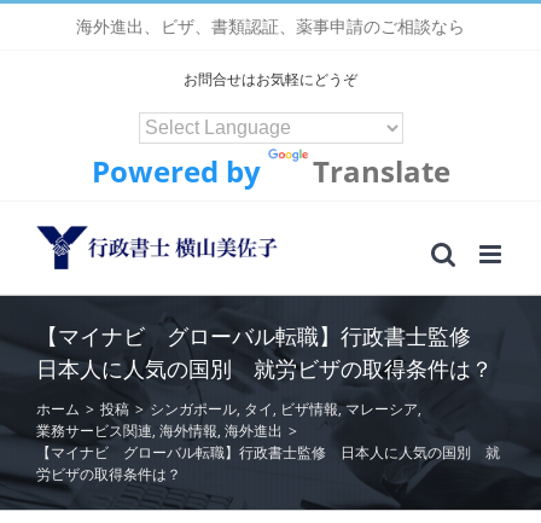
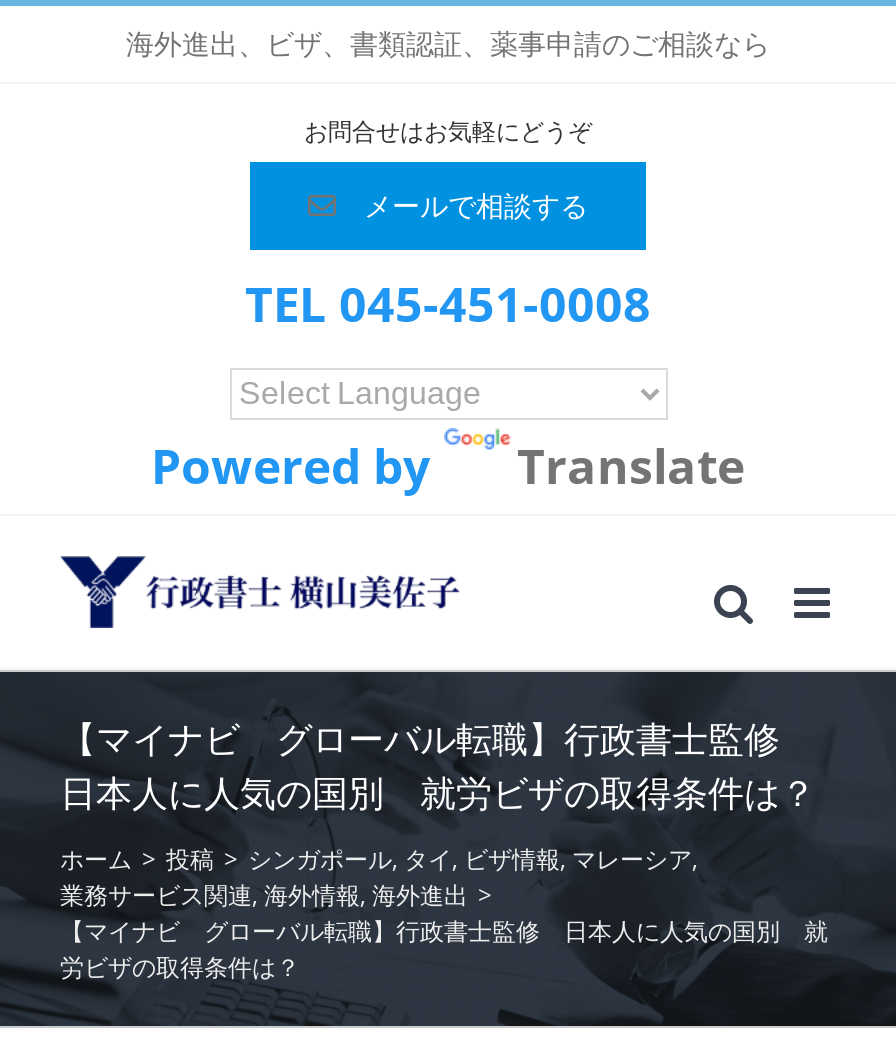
+ メールで相談する
+ TEL 045-451-0008
